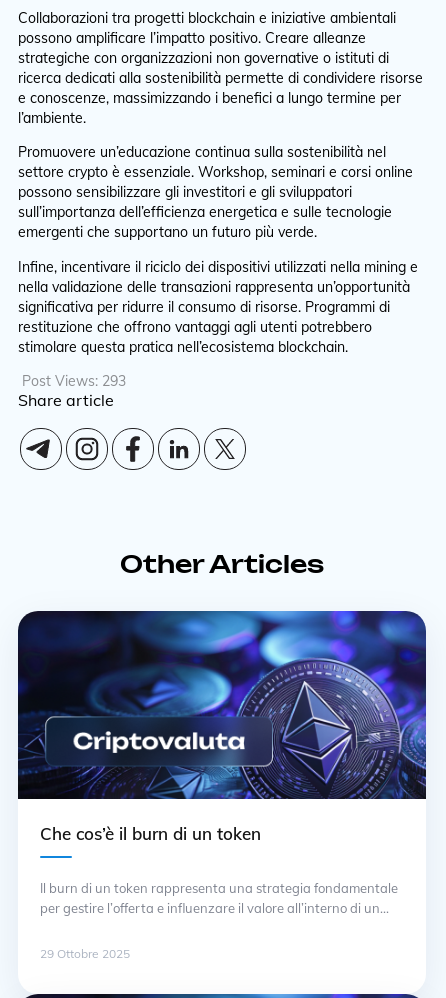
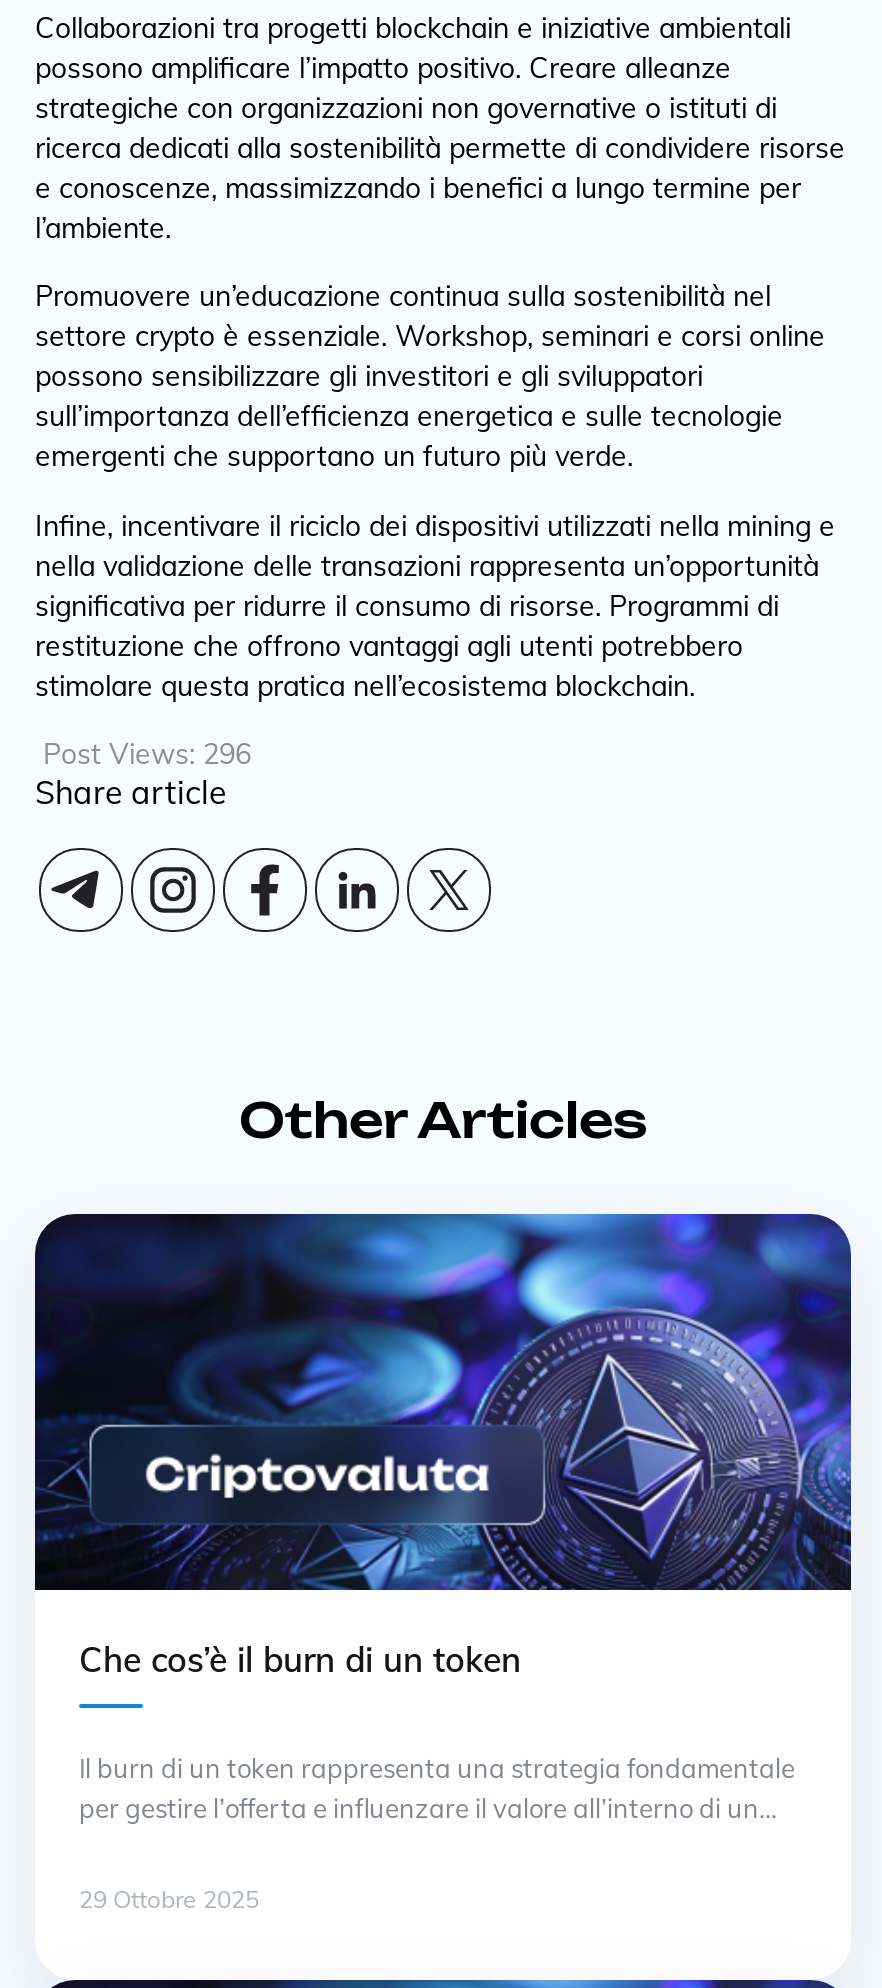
- Post Views: 293
+ Post Views: 296
